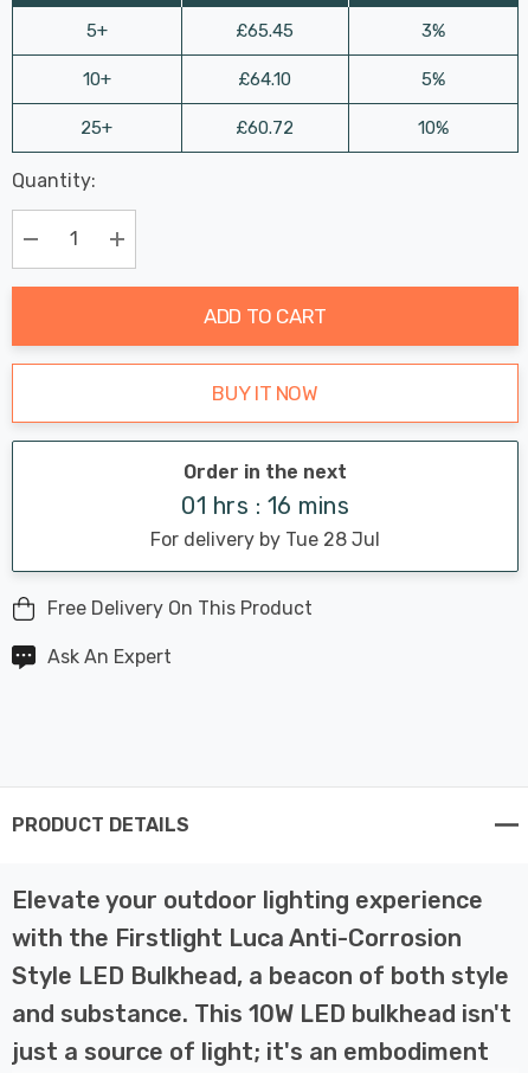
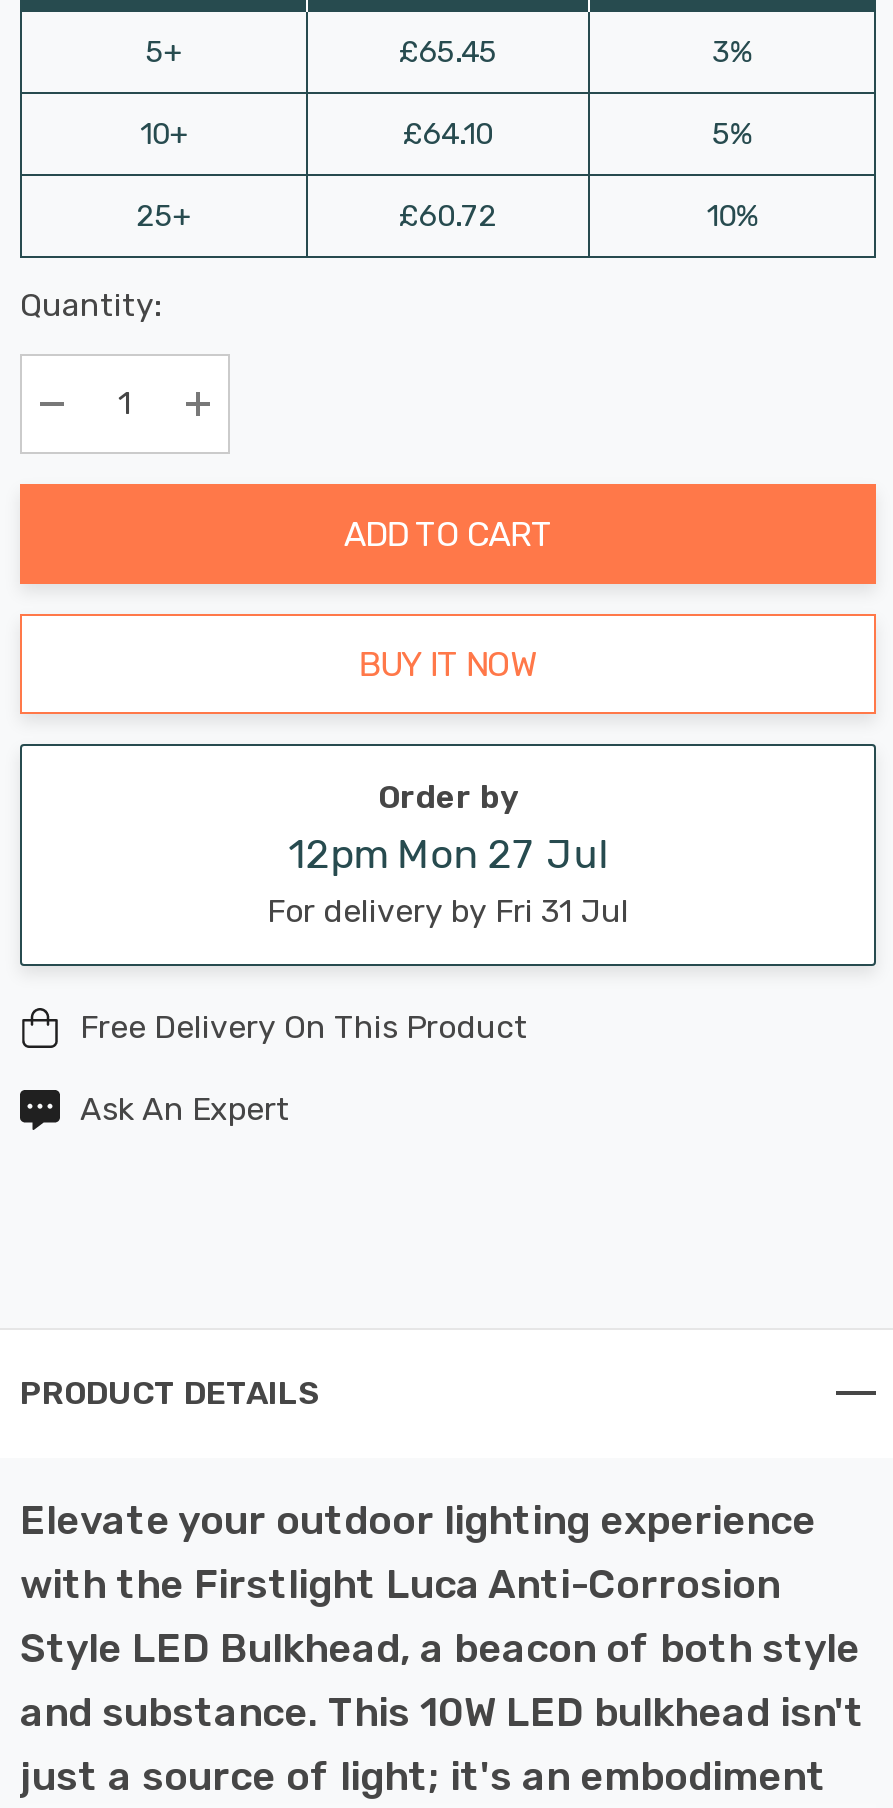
- Order in the next
- 01 hrs : 16 mins
- For delivery by Tue 28 Jul
+ Order by
+ 12pm Mon 27 Jul
+ For delivery by Fri 31 Jul
